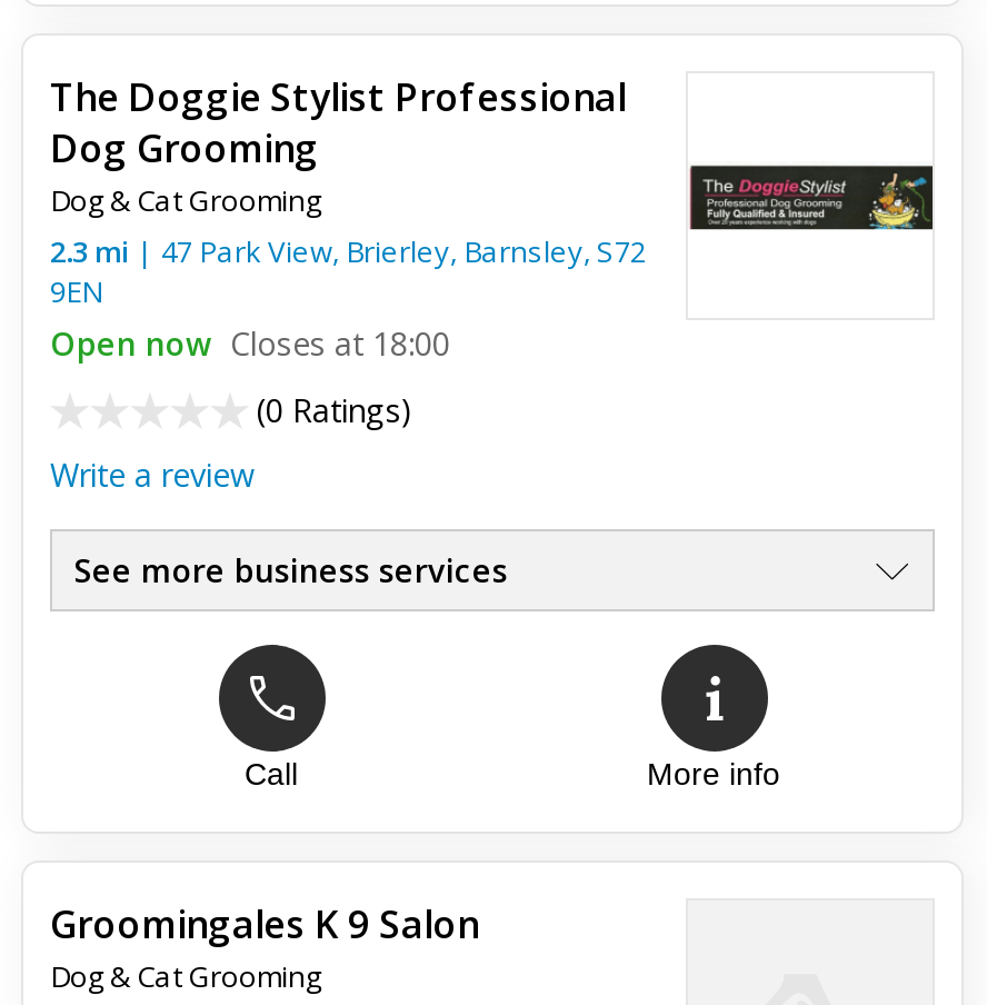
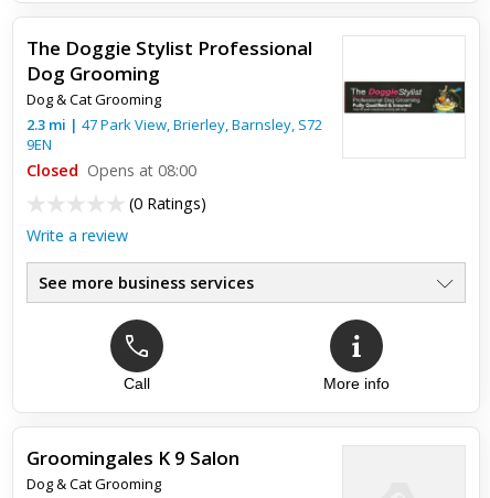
- Open now Closes at 18:00
+ Closed Opens at 08:00
